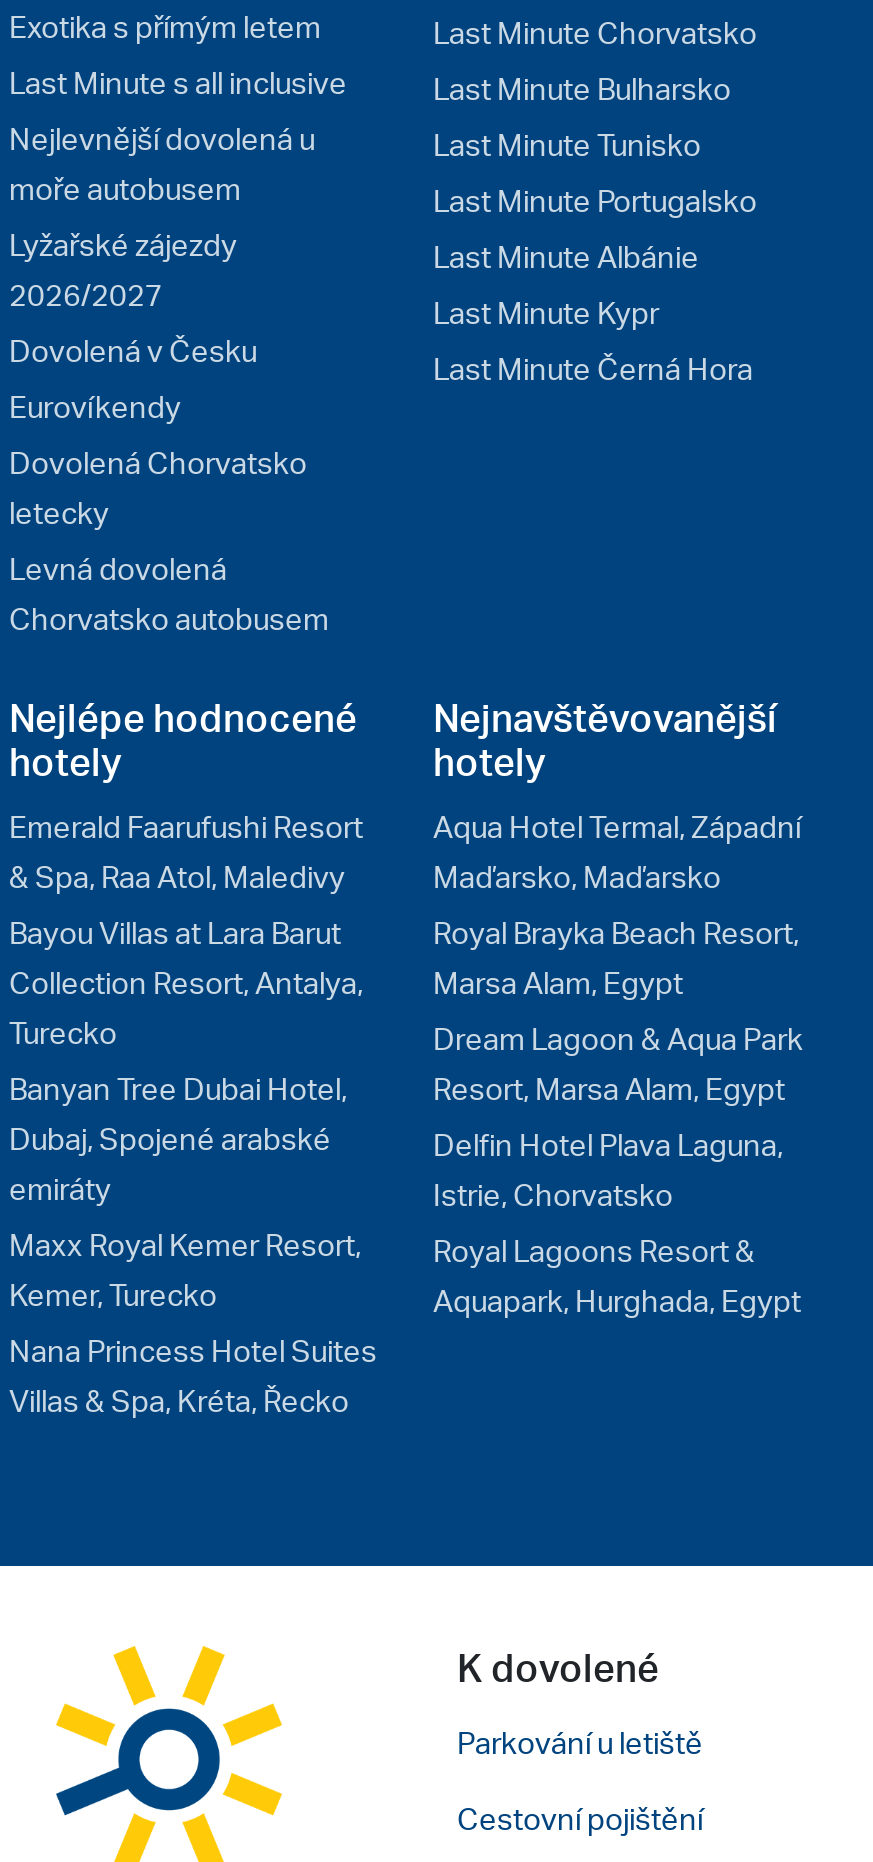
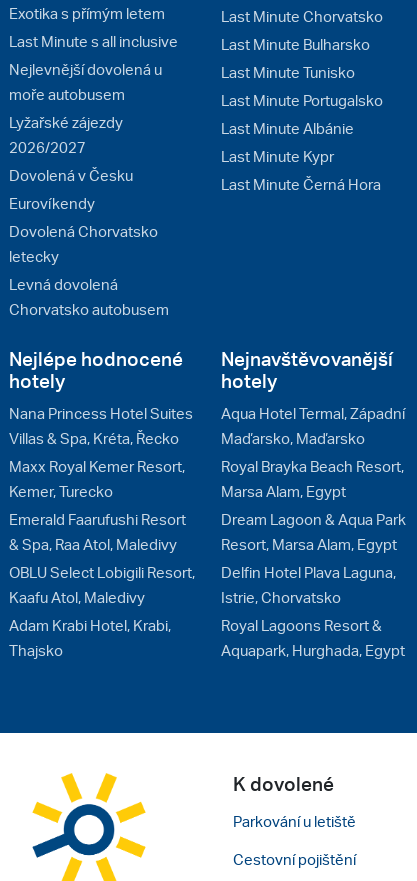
moved down: Maxx Royal Kemer Resort, | Kemer, Turecko | Emerald Faarufushi Resort | & Spa, Raa Atol, Maledivy

- Bayou Villas at Lara Barut
- Collection Resort, Antalya,
- Turecko
- Banyan Tree Dubai Hotel,
- Dubaj, Spojené arabské
- emiráty

+ OBLU Select Lobigili Resort,
+ Kaafu Atol, Maledivy
+ Adam Krabi Hotel, Krabi,
+ Thajsko

moved up: Nana Princess Hotel Suites | Villas & Spa, Kréta, Řecko
